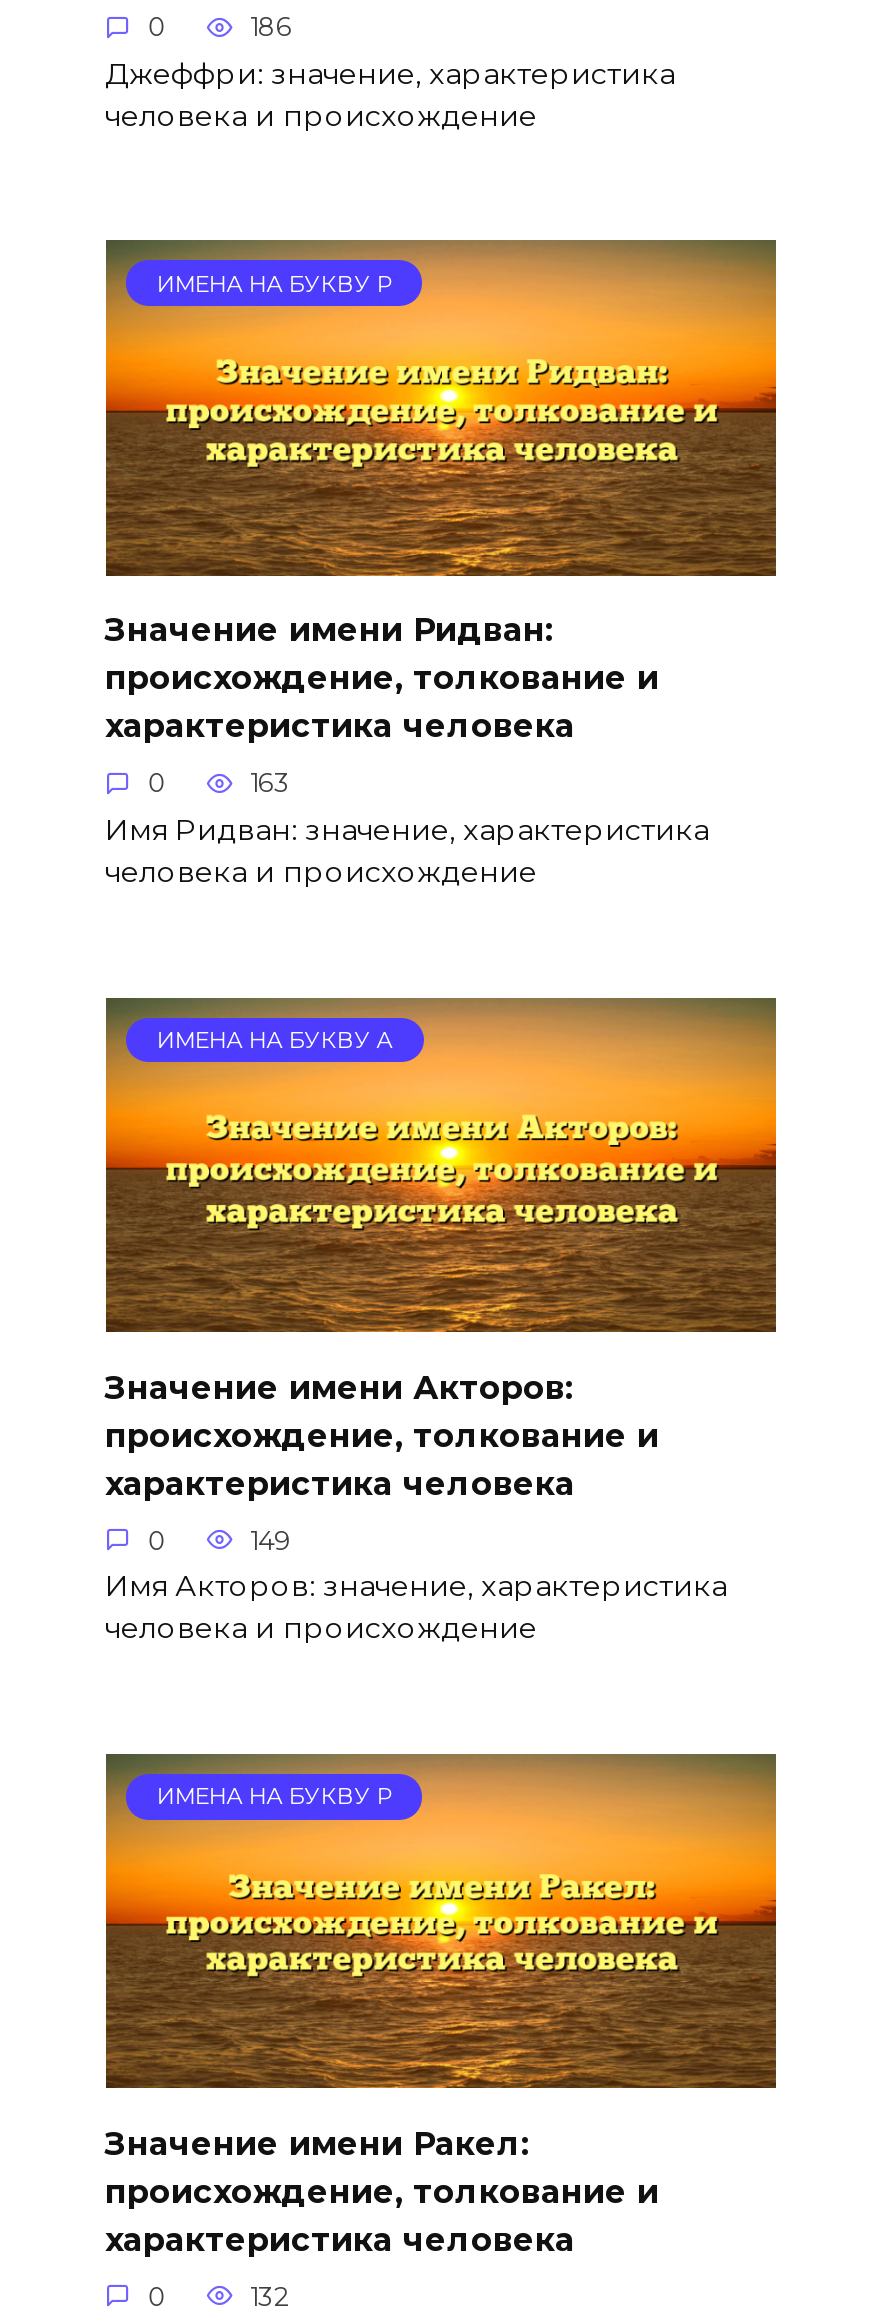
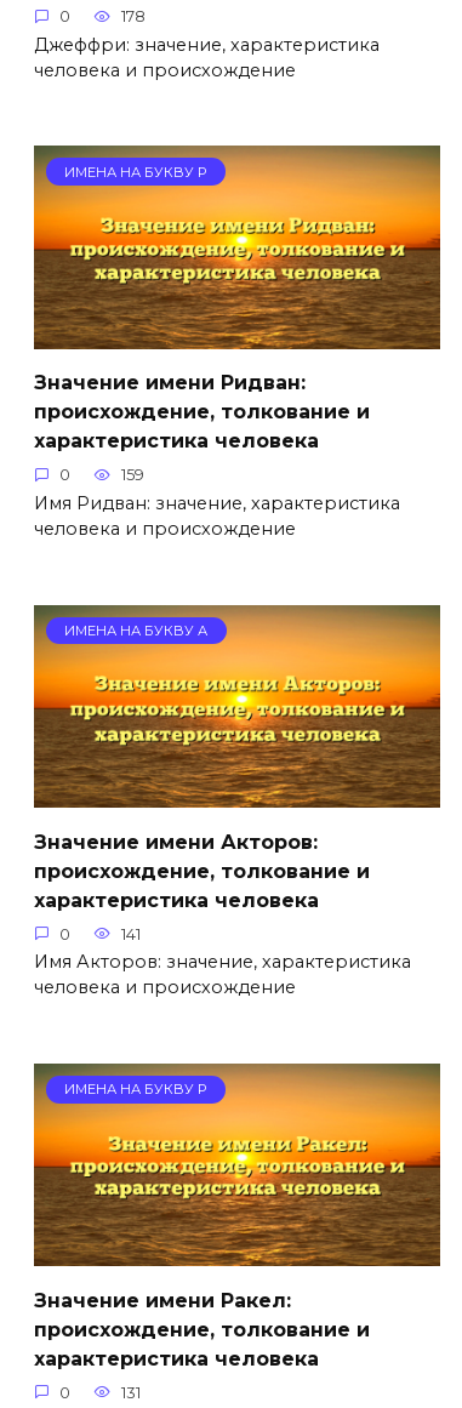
- 186
+ 178

- 163
+ 159

- 149
+ 141

- 132
+ 131
